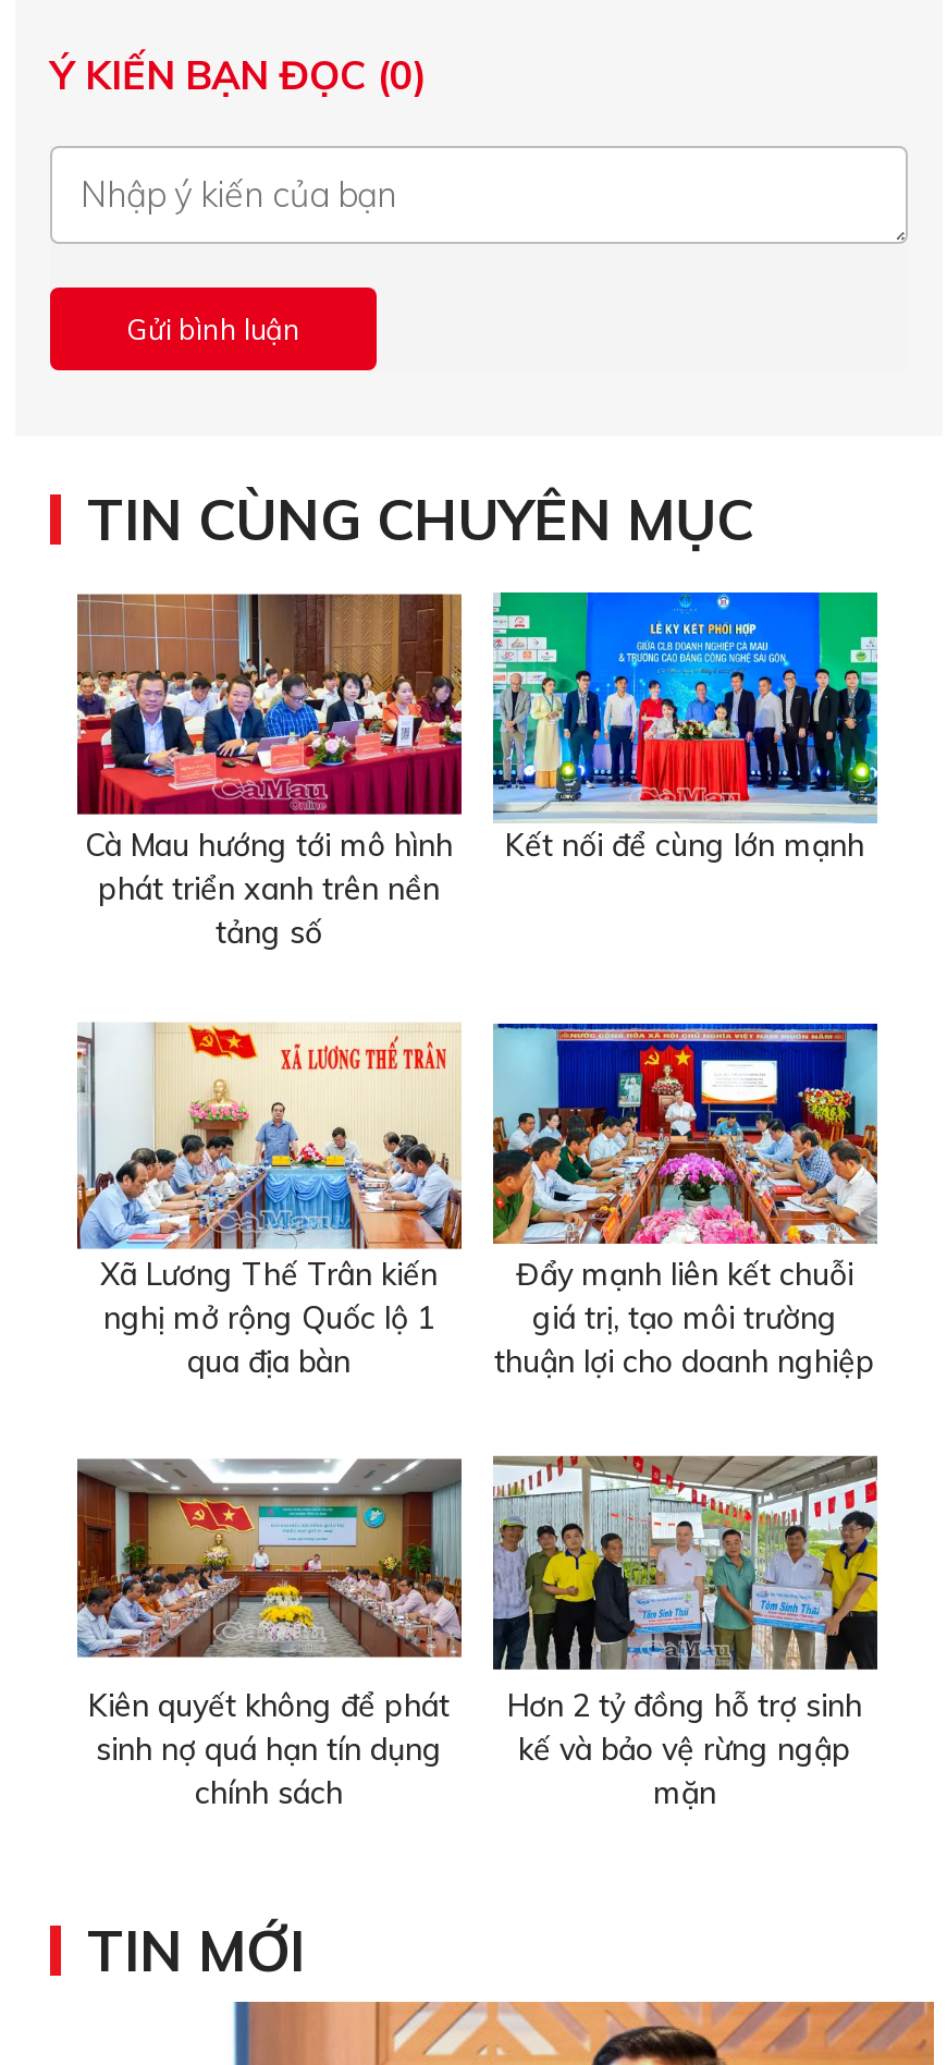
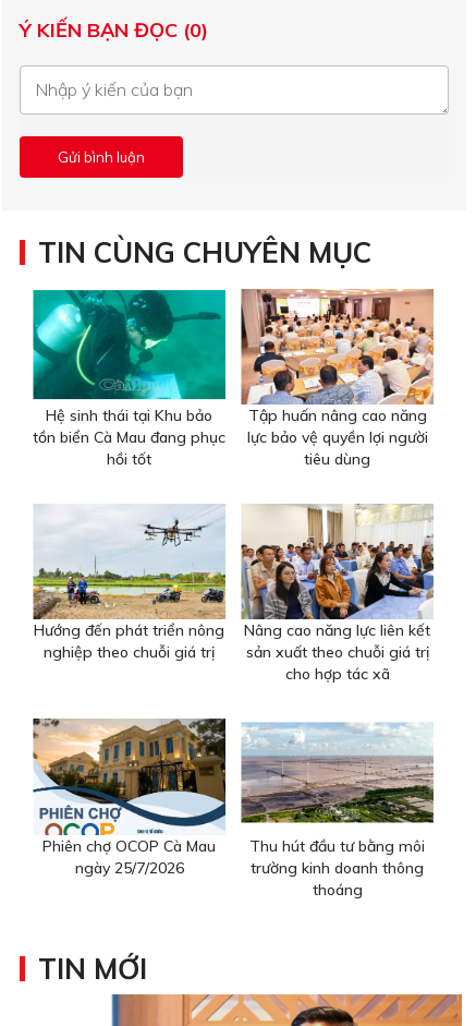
- [image]
- Cà Mau hướng tới mô hình
- phát triển xanh trên nền
- tảng số
+ [image]
+ Hệ sinh thái tại Khu bảo
+ tồn biển Cà Mau đang phục
+ hồi tốt

- [image]
- Kết nối để cùng lớn mạnh
+ [image]
+ Tập huấn nâng cao năng
+ lực bảo vệ quyền lợi người
+ tiêu dùng

- [image]
- Xã Lương Thế Trân kiến
- nghị mở rộng Quốc lộ 1
- qua địa bàn
+ [image]
+ Hướng đến phát triển nông
+ nghiệp theo chuỗi giá trị

- [image]
- Đẩy mạnh liên kết chuỗi
- giá trị, tạo môi trường
- thuận lợi cho doanh nghiệp
+ [image]
+ Nâng cao năng lực liên kết
+ sản xuất theo chuỗi giá trị
+ cho hợp tác xã

- [image]
- Kiên quyết không để phát
- sinh nợ quá hạn tín dụng
- chính sách
+ [image]
+ Phiên chợ OCOP Cà Mau
+ ngày 25/7/2026

- [image]
- Hơn 2 tỷ đồng hỗ trợ sinh
- kế và bảo vệ rừng ngập
- mặn
+ [image]
+ Thu hút đầu tư bằng môi
+ trường kinh doanh thông
+ thoáng
